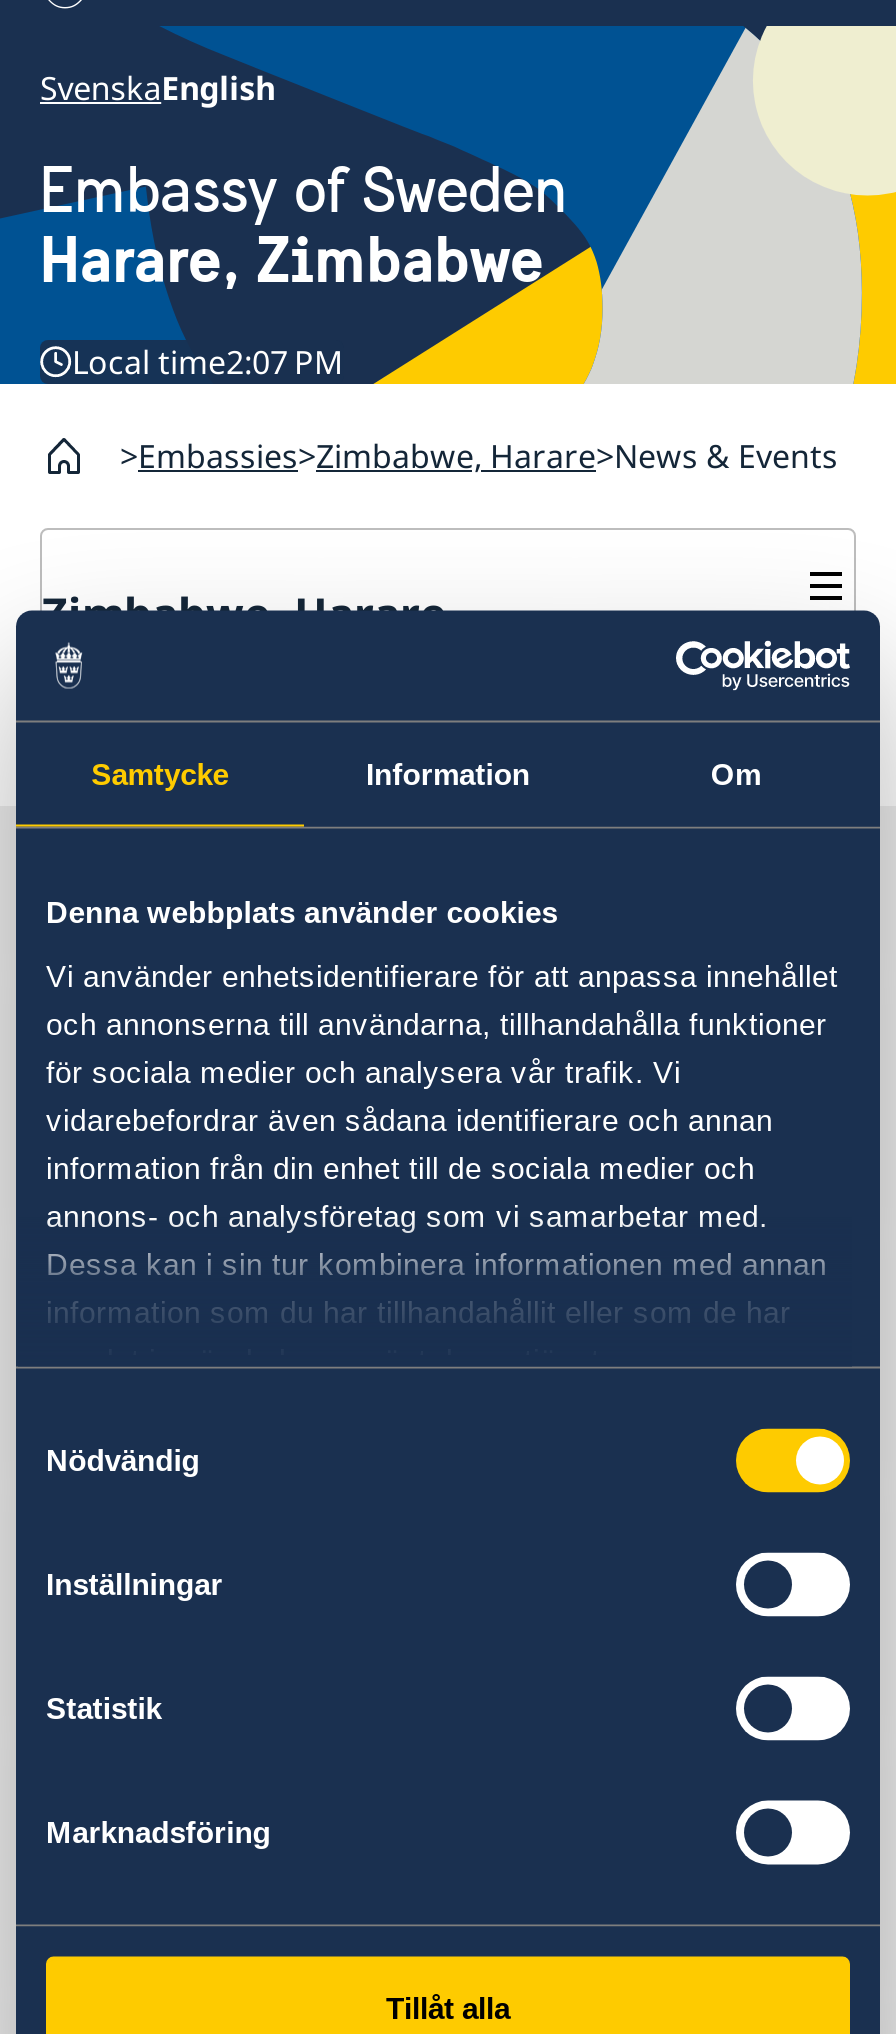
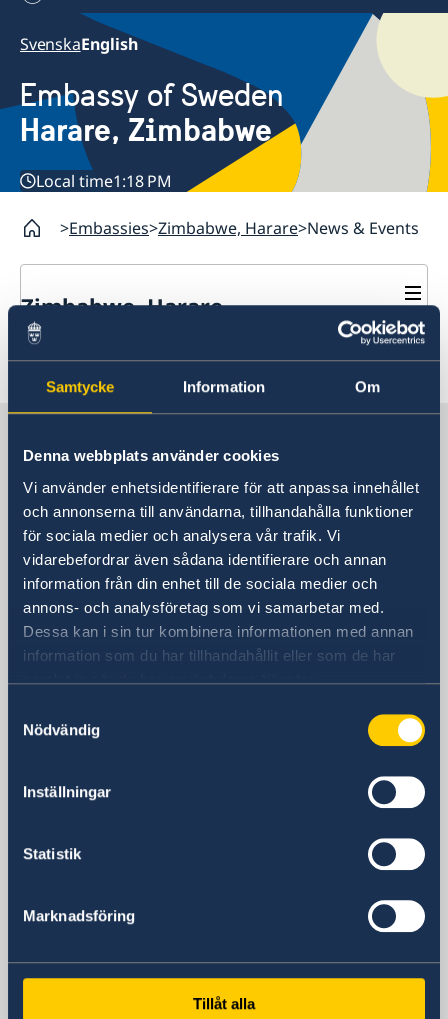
- Local time2:07 PM
+ Local time1:18 PM
